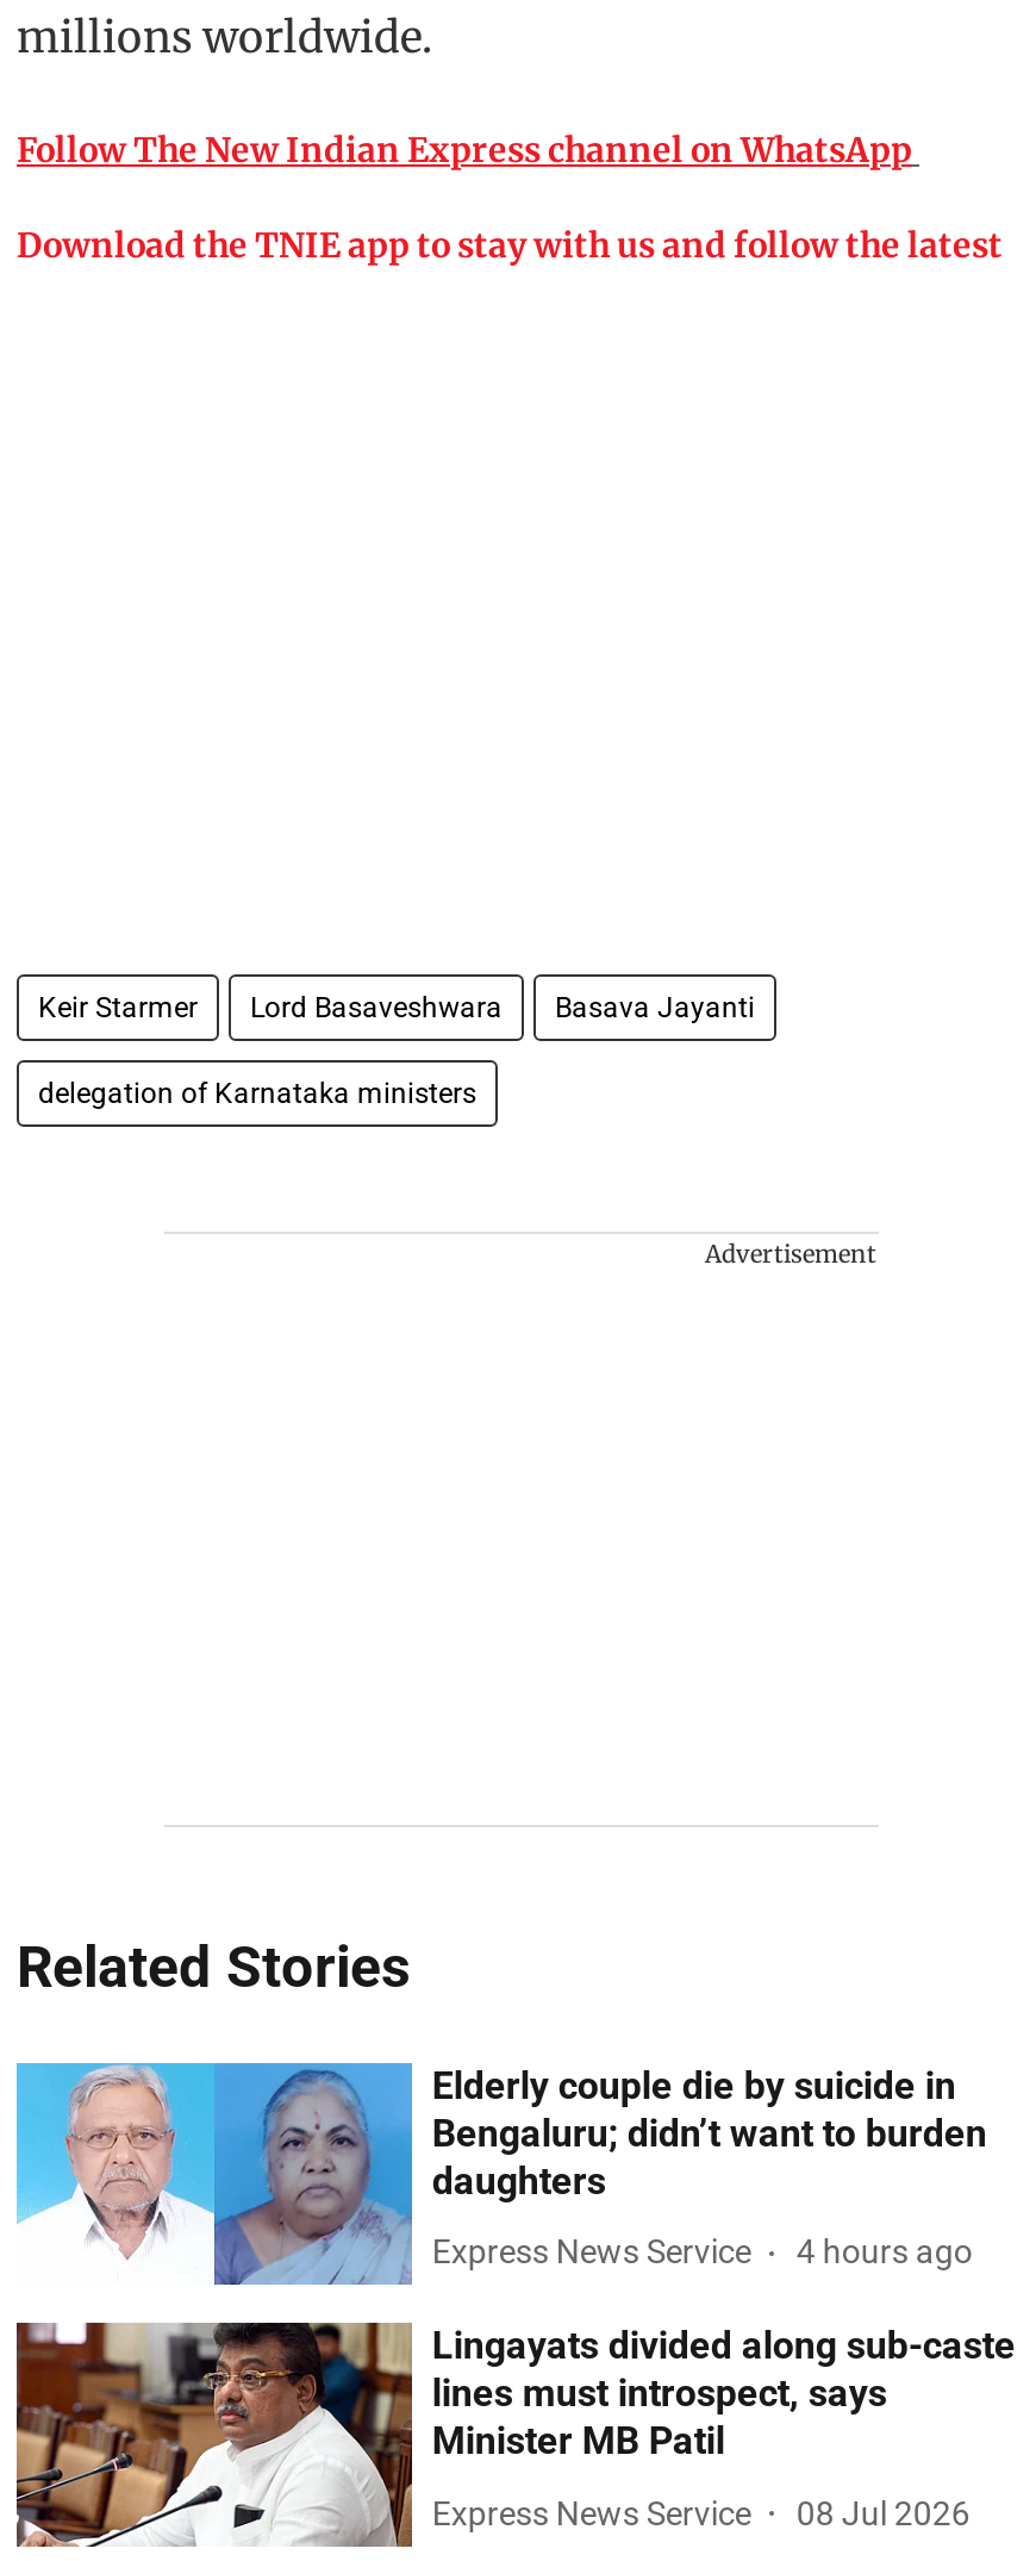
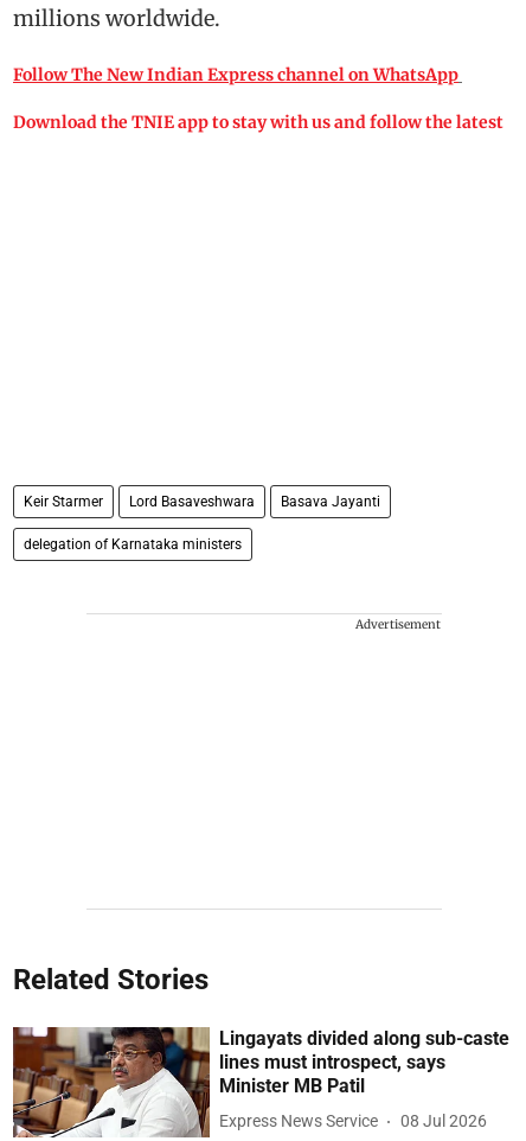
- [image]
- Elderly couple die by suicide in
- Bengaluru; didn’t want to burden
- daughters
- Express News Service
- 4 hours ago
